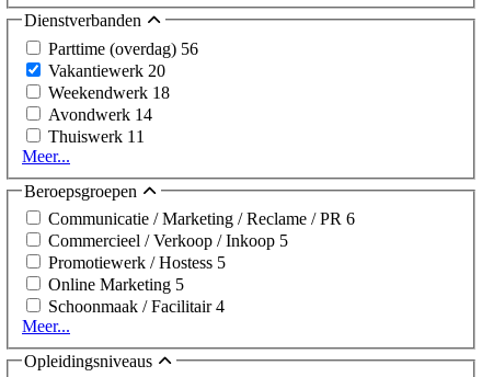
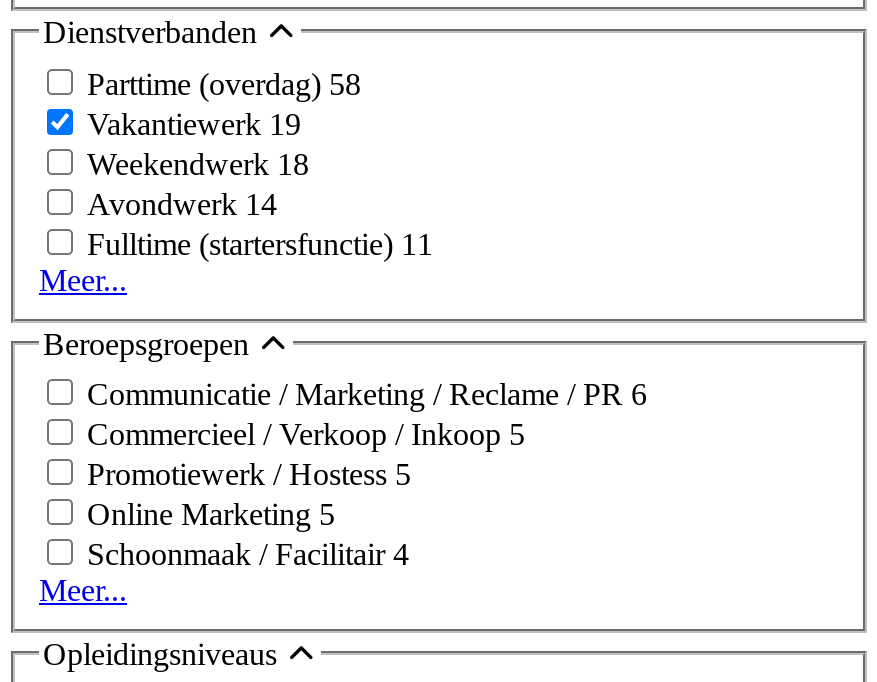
- Parttime (overdag) 56
+ Parttime (overdag) 58

- Vakantiewerk 20
+ Vakantiewerk 19

- Thuiswerk 11
+ Fulltime (startersfunctie) 11
